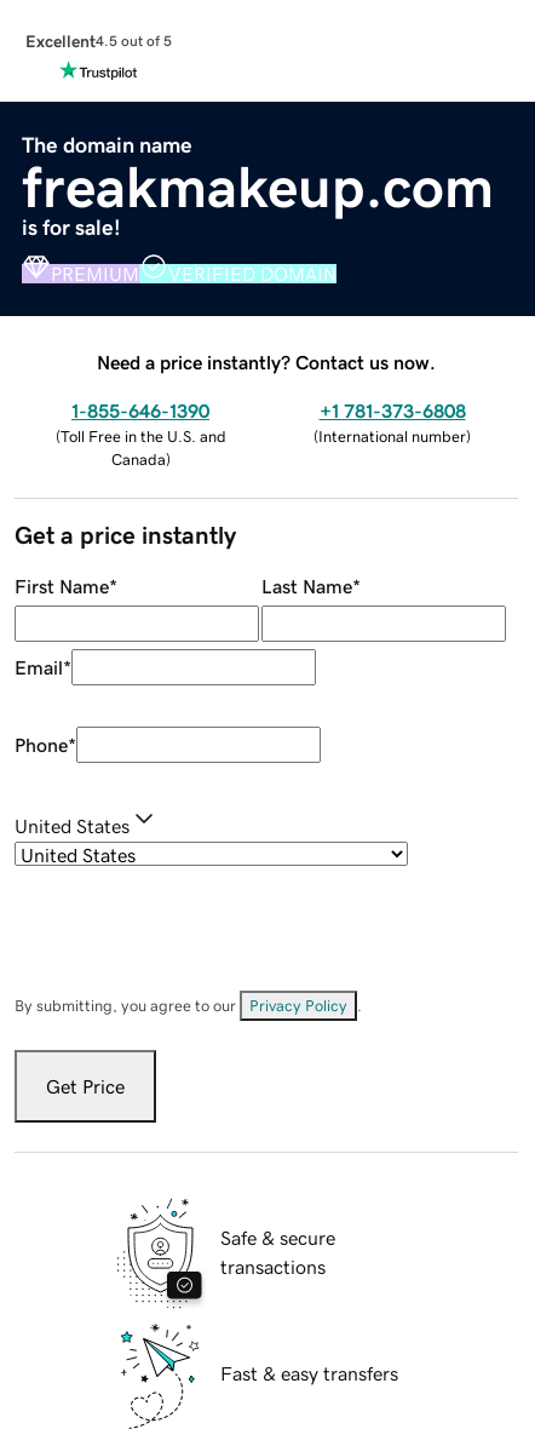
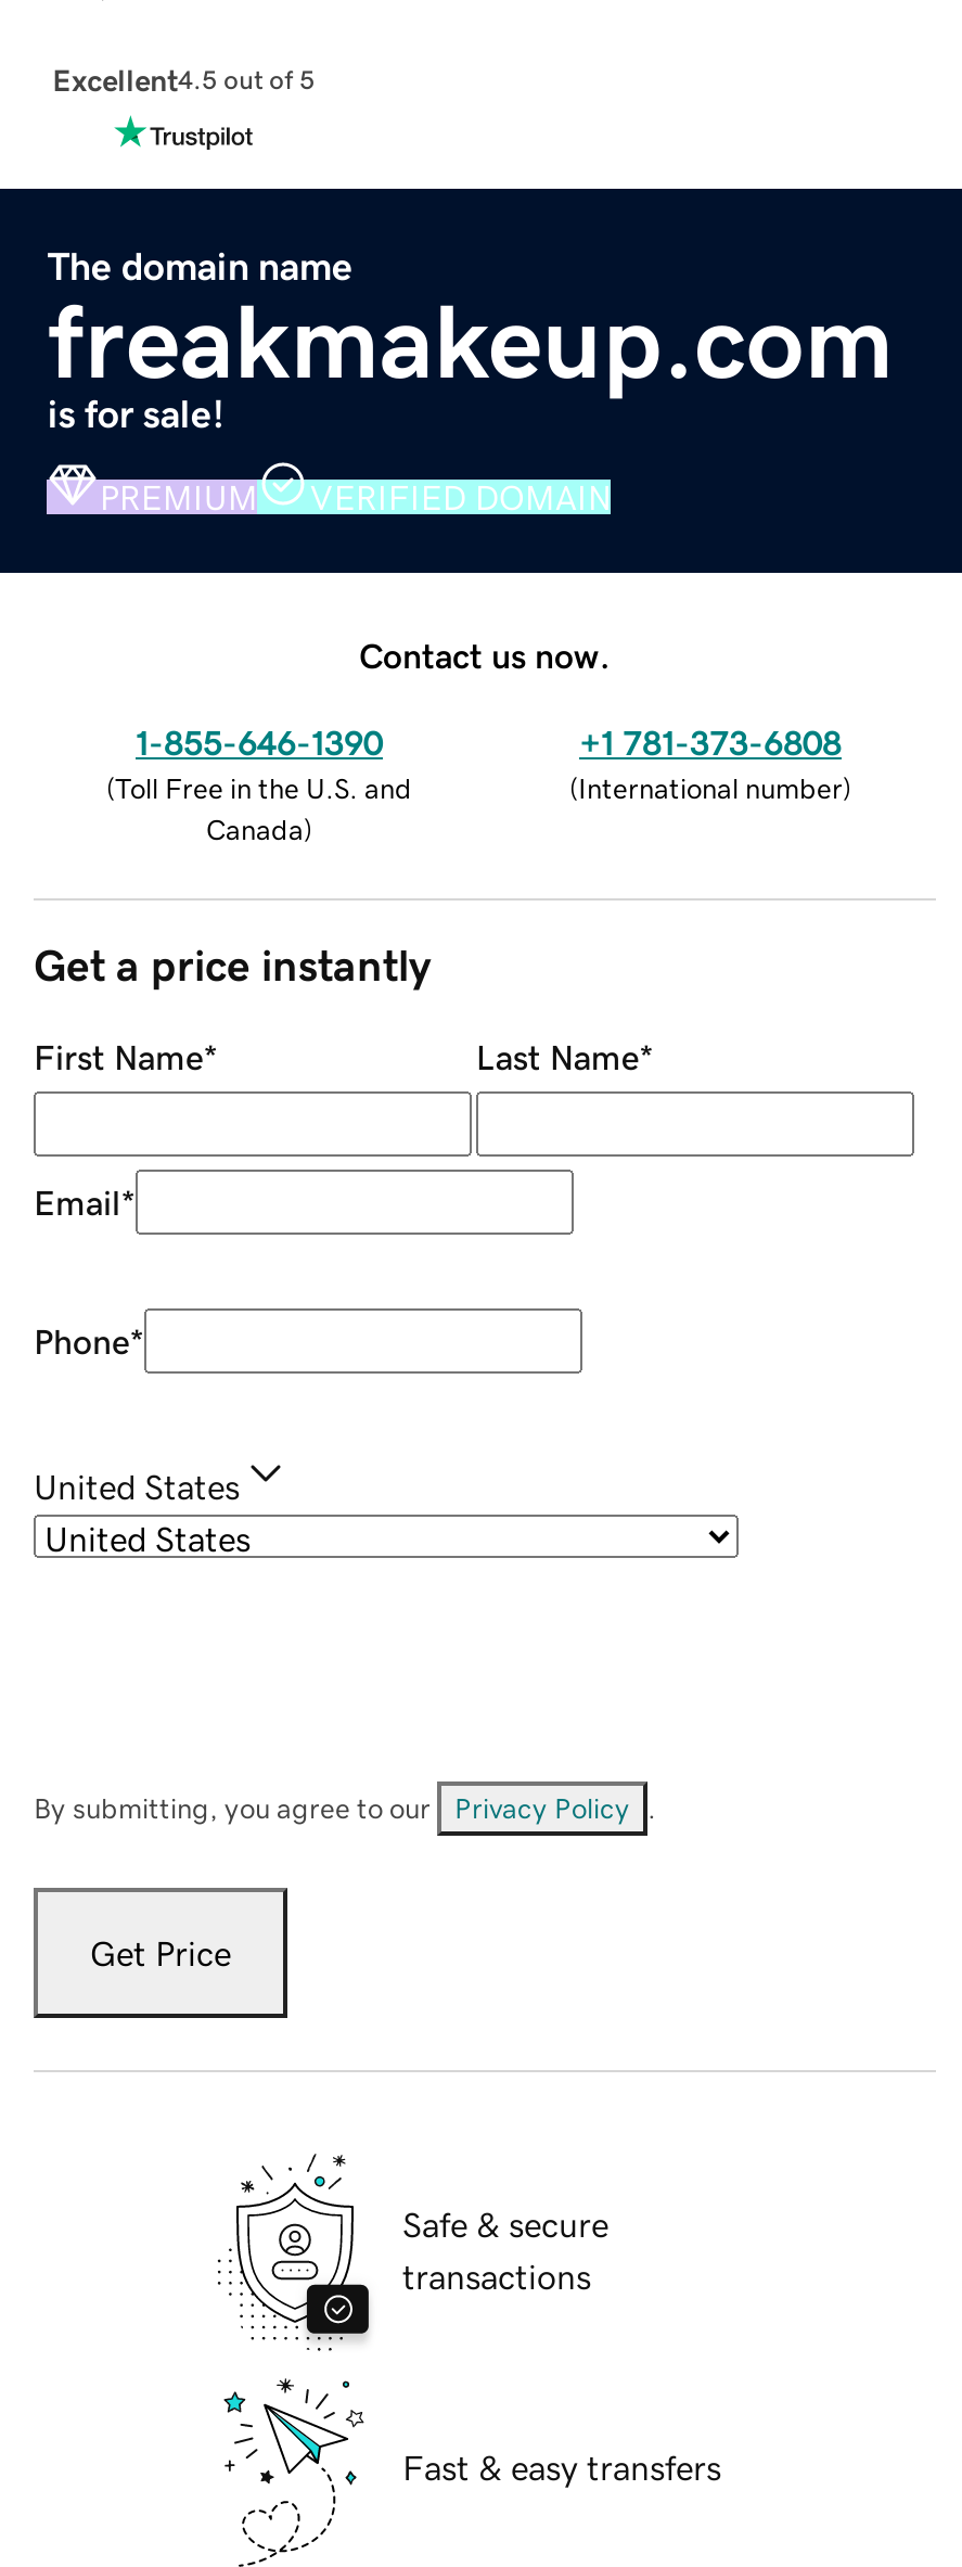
- Need a price instantly? Contact us now.
+ Contact us now.
